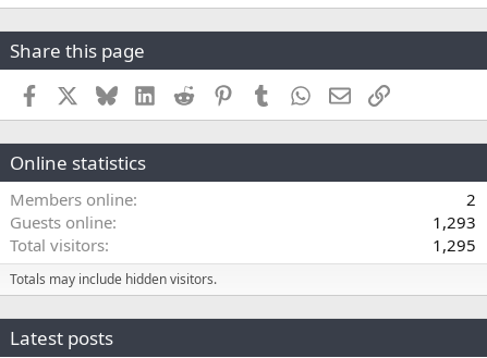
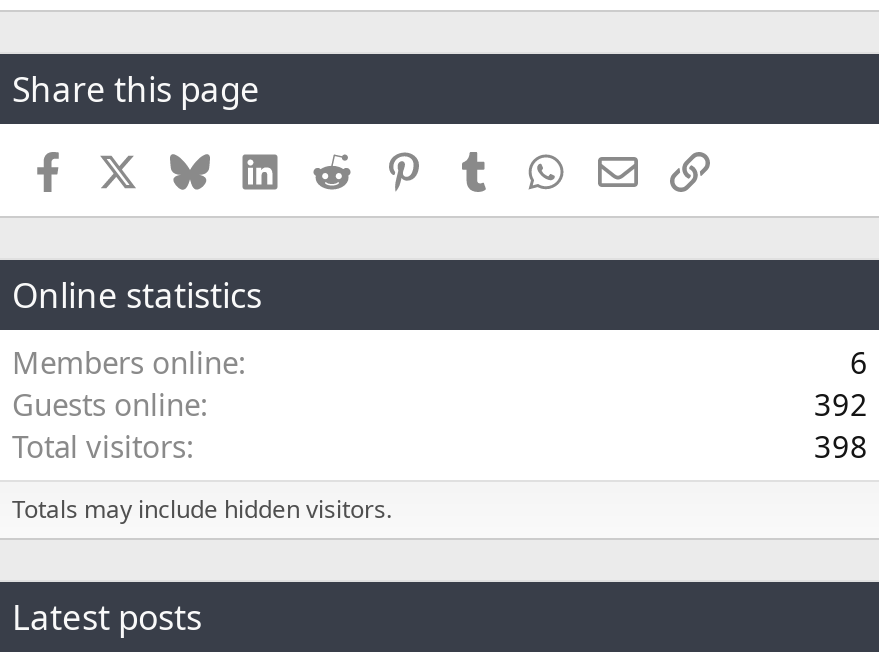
- 2
+ 6

- 1,293
+ 392

- 1,295
+ 398
